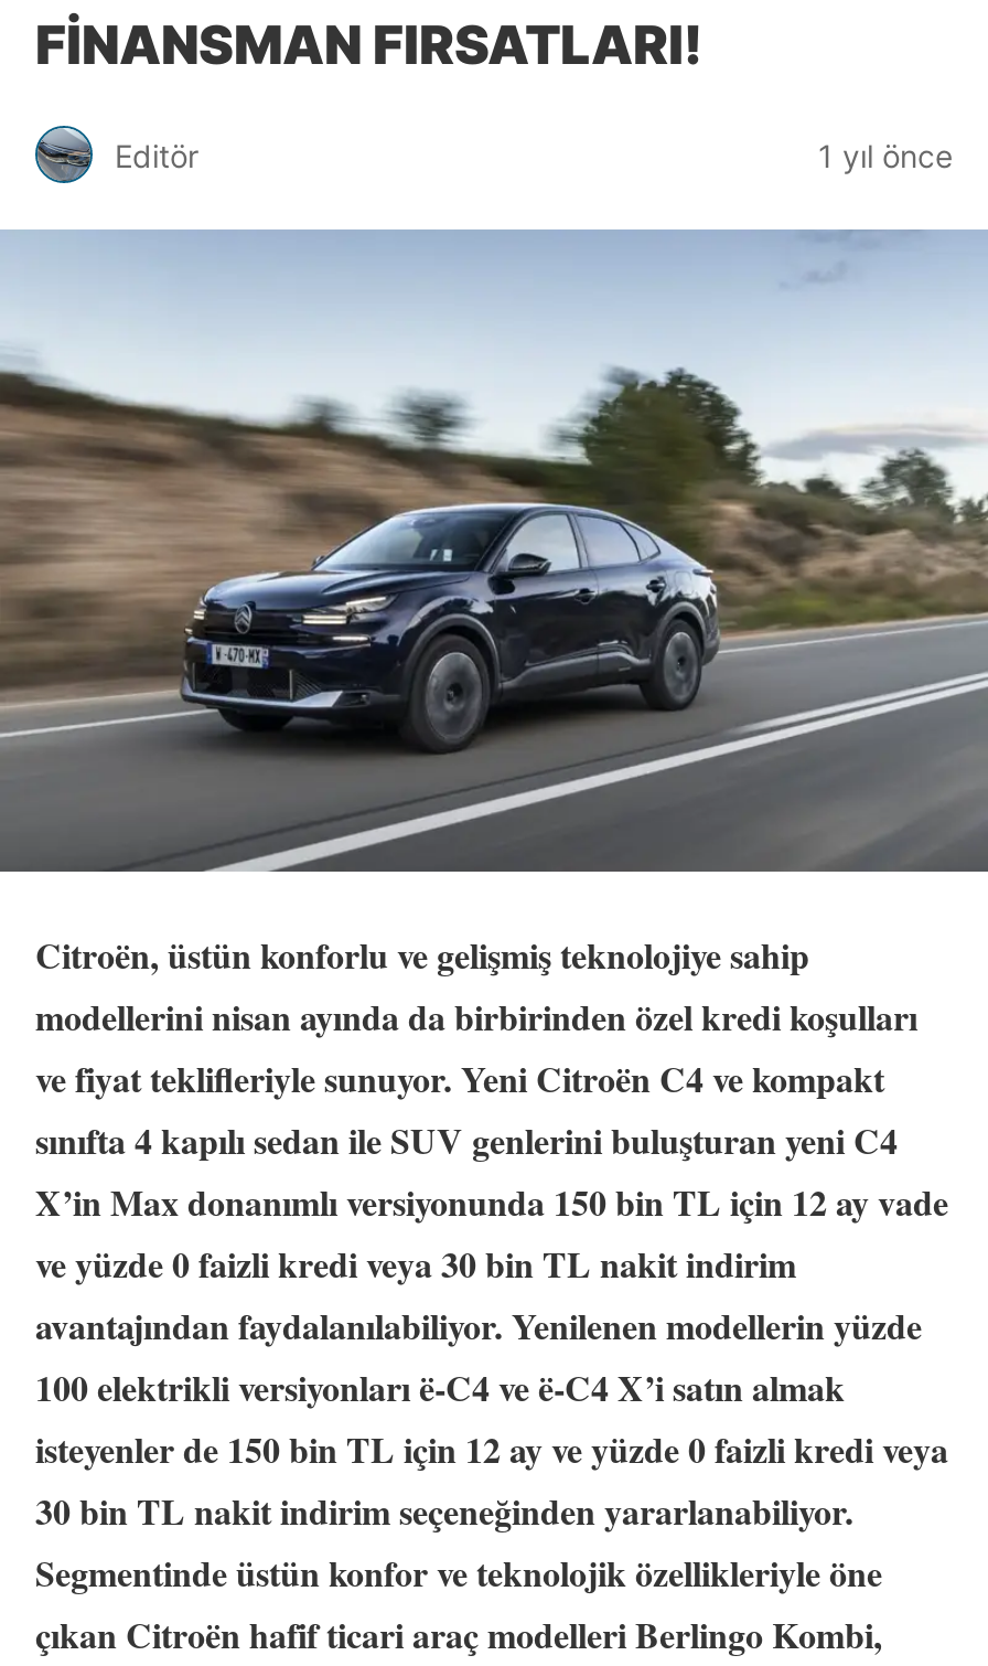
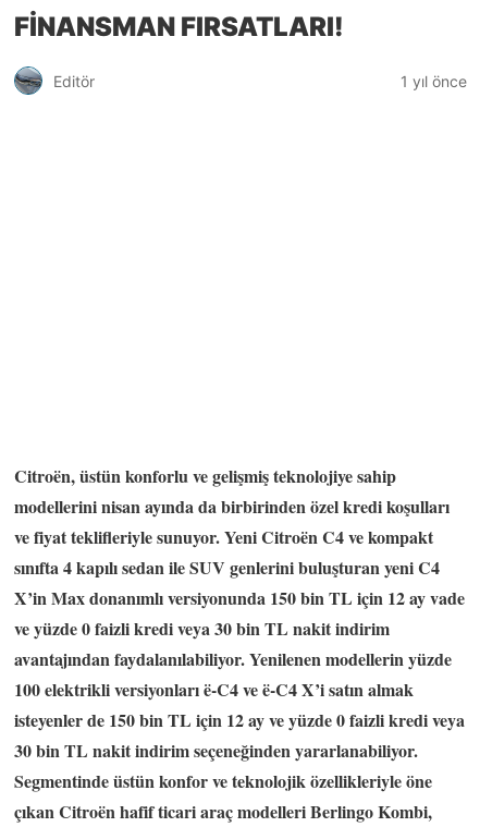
- [image]
